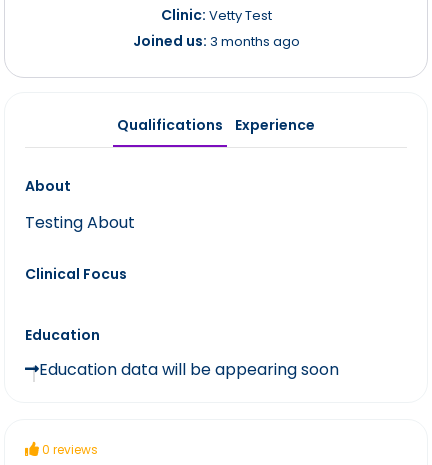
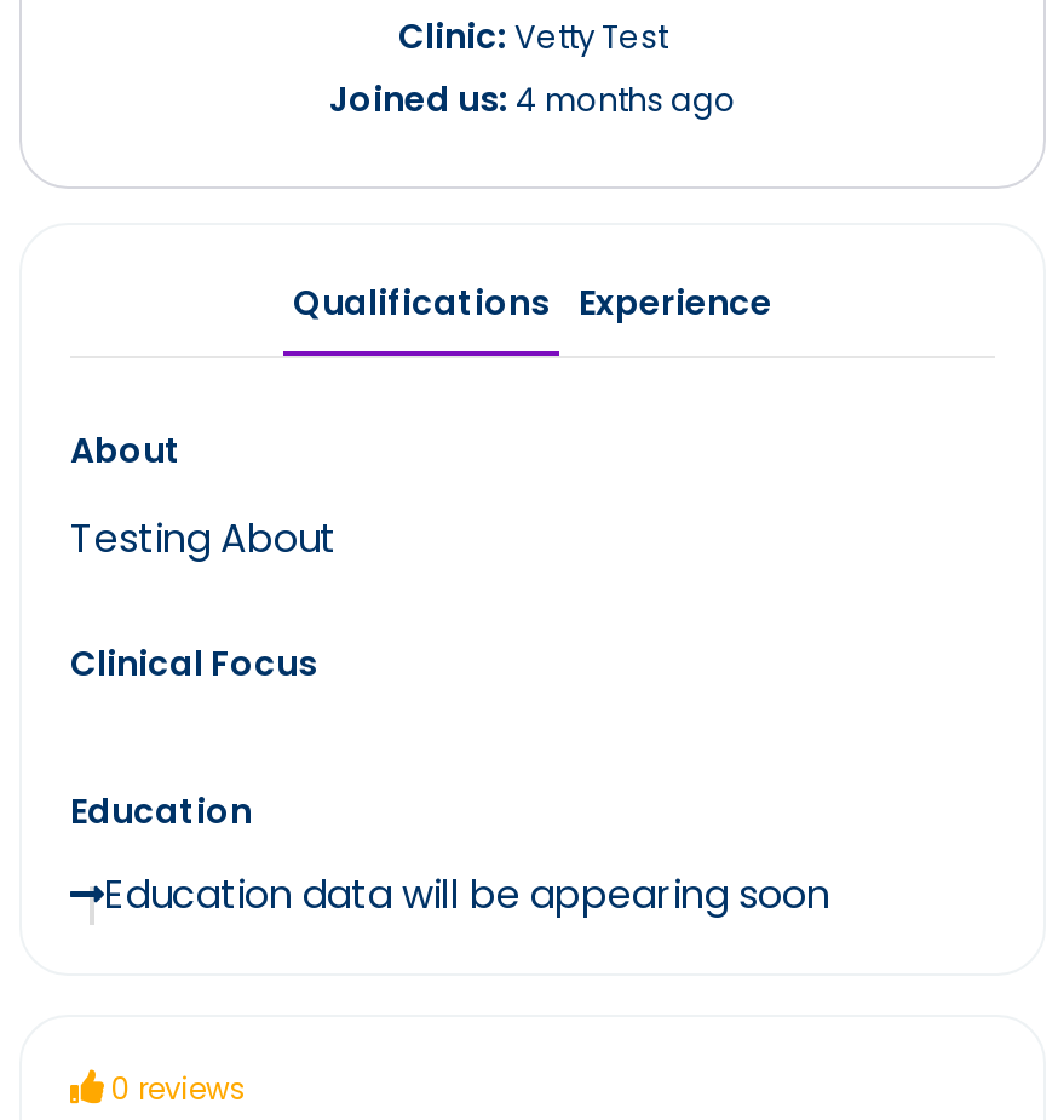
- Joined us: 3 months ago
+ Joined us: 4 months ago
